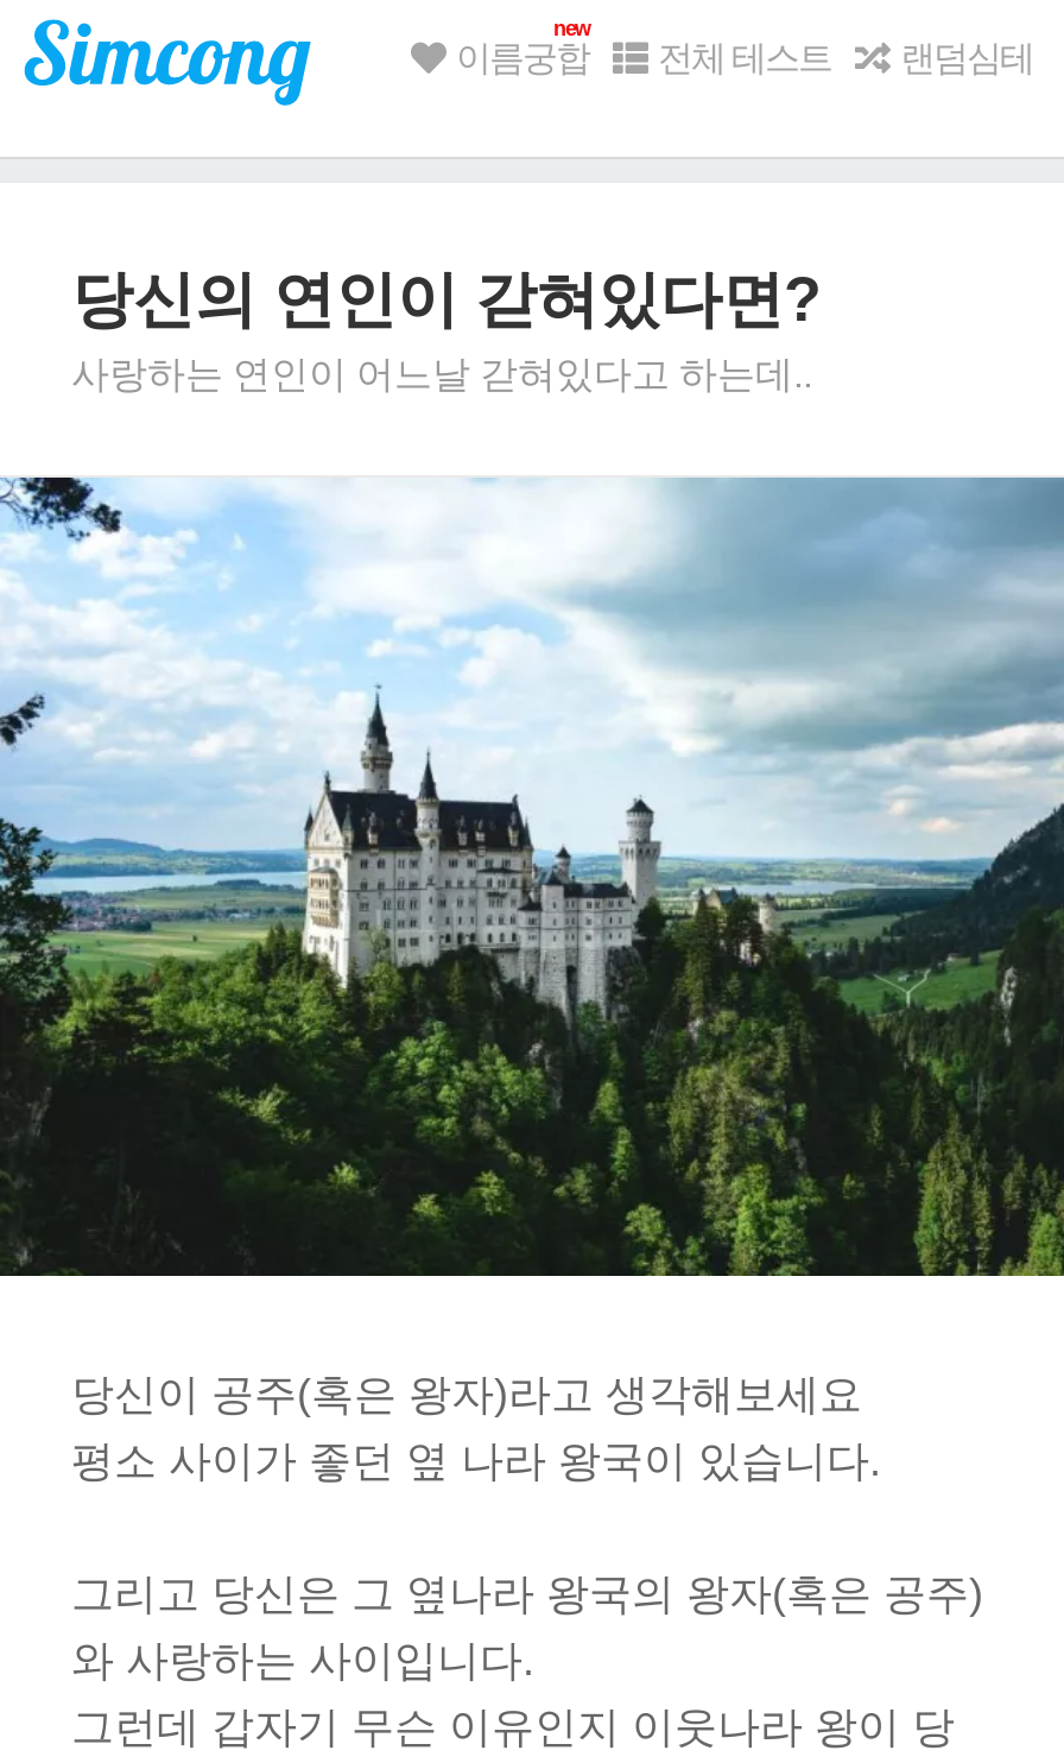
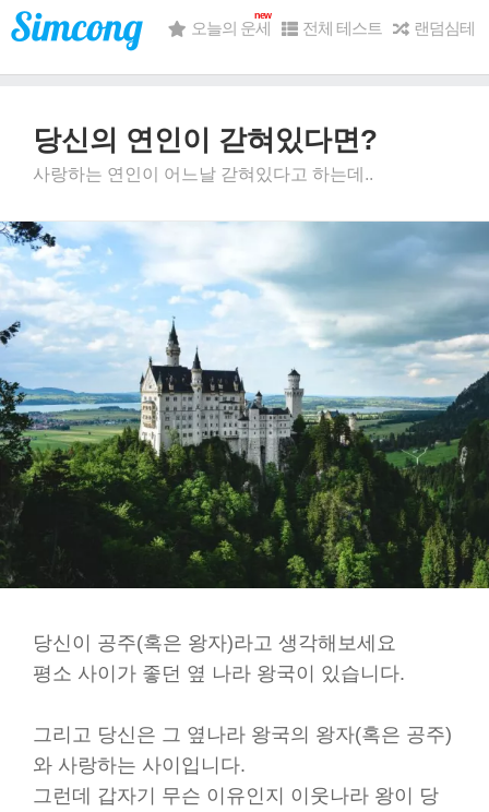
- 이름궁합
+ 오늘의 운세
